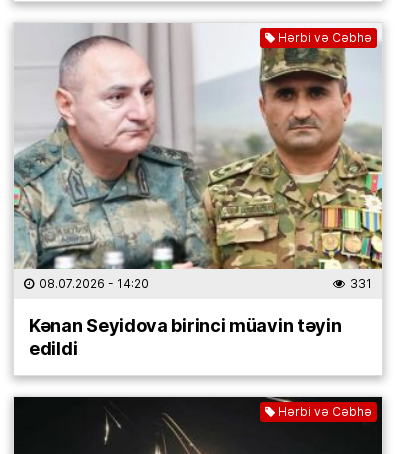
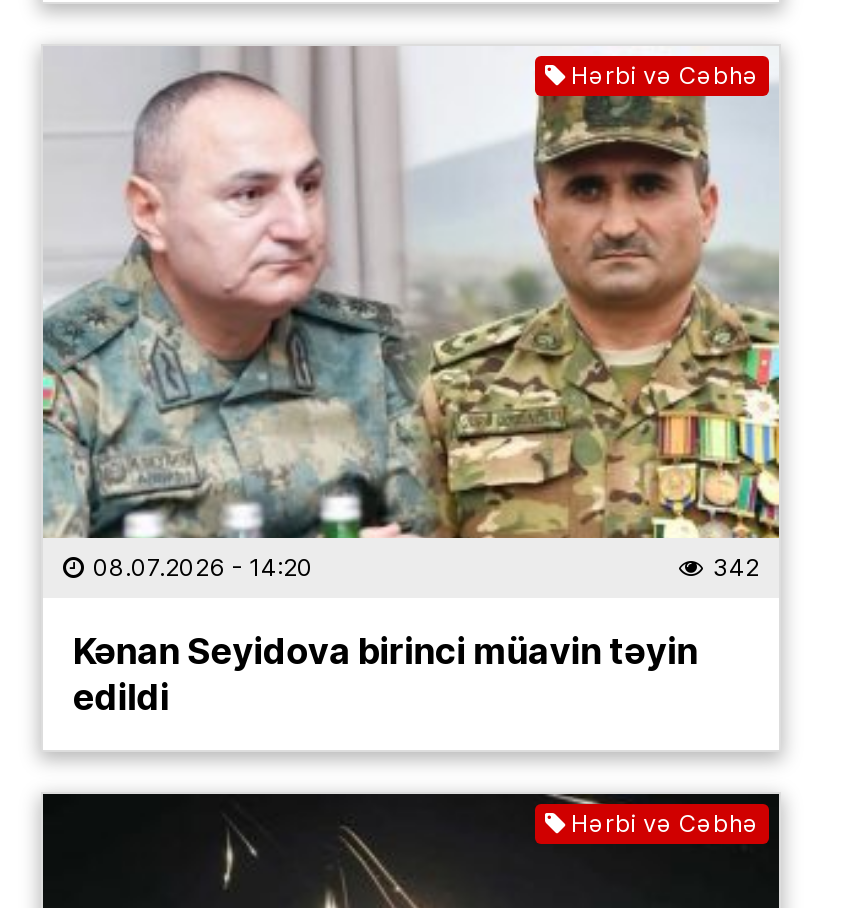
- 331
+ 342
